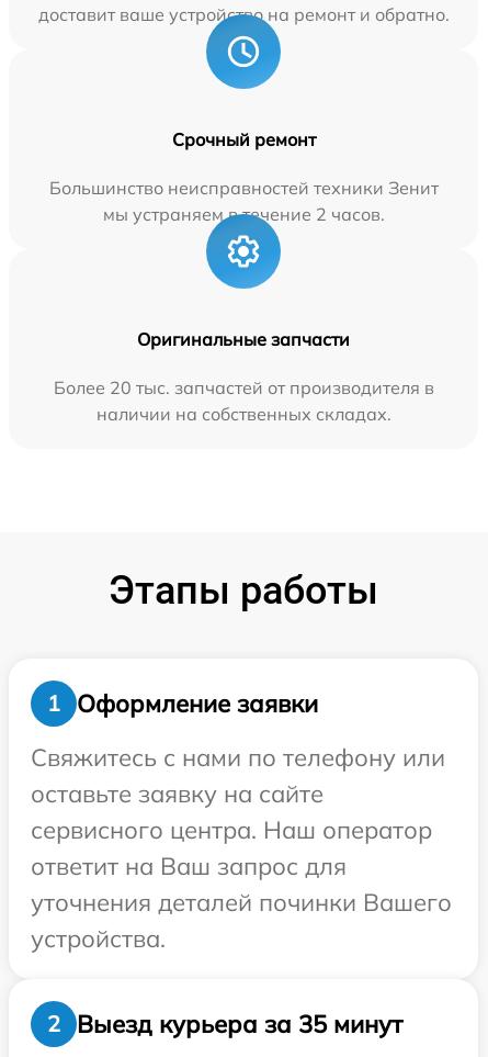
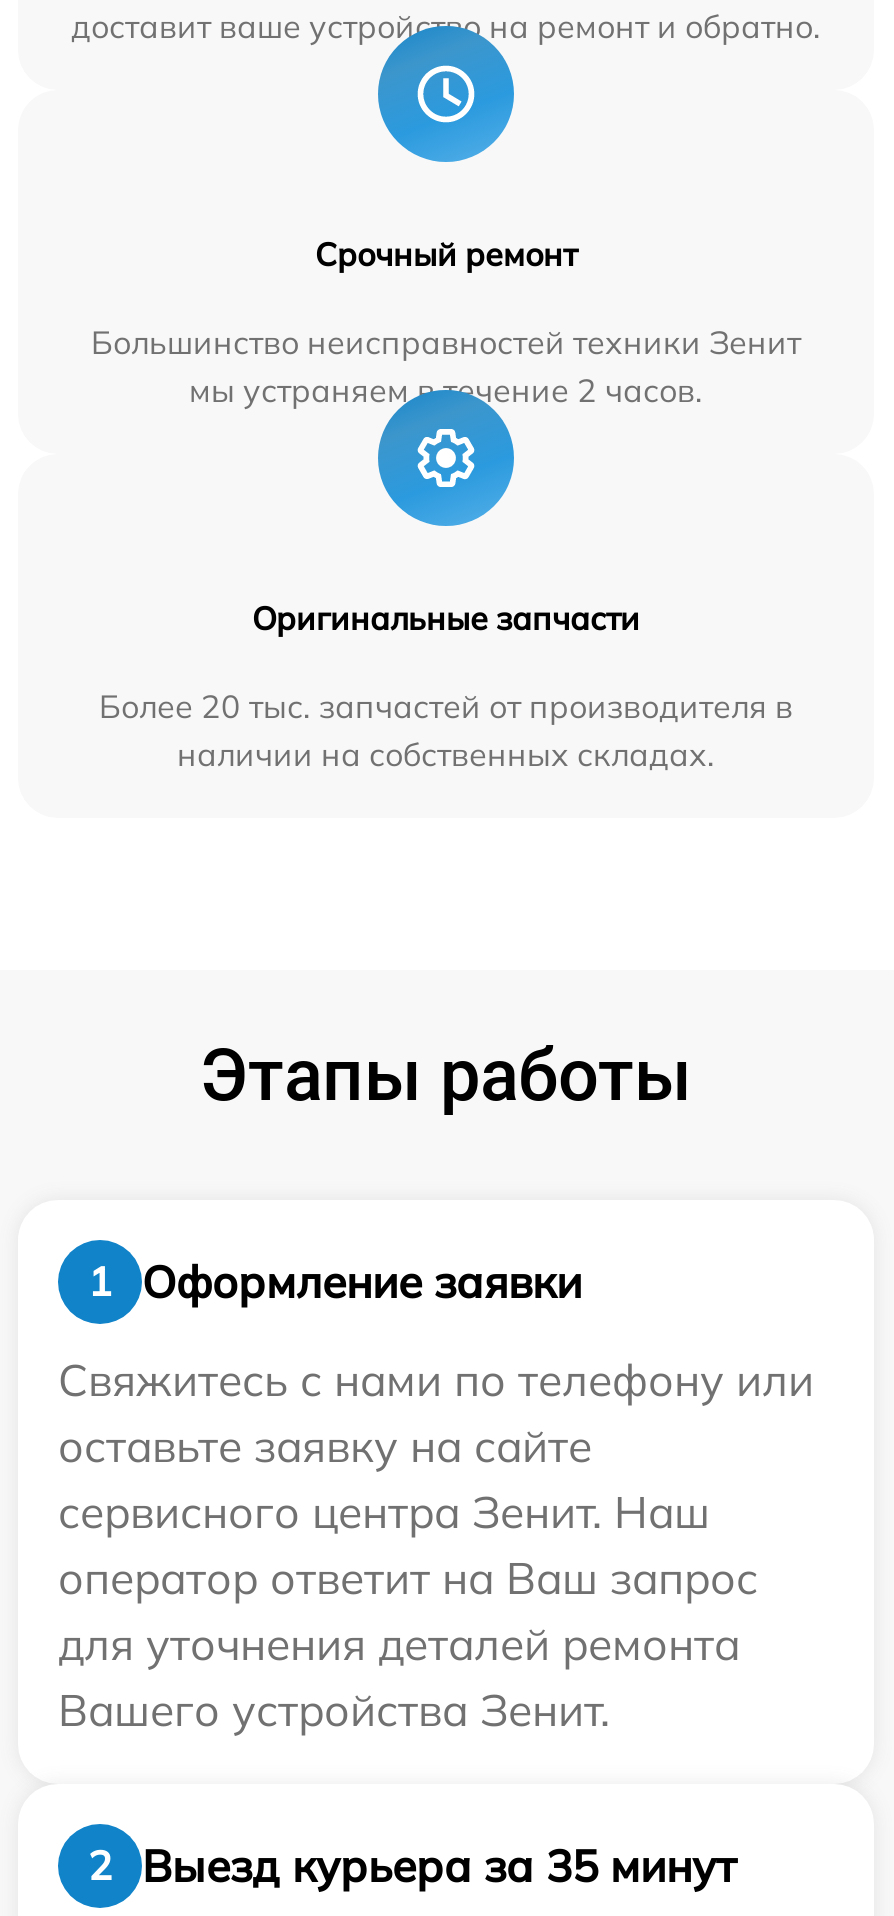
- сервисного центра. Наш оператор
- ответит на Ваш запрос для
- уточнения деталей починки Вашего
- устройства.
+ сервисного центра Зенит. Наш
+ оператор ответит на Ваш запрос
+ для уточнения деталей ремонта
+ Вашего устройства Зенит.
